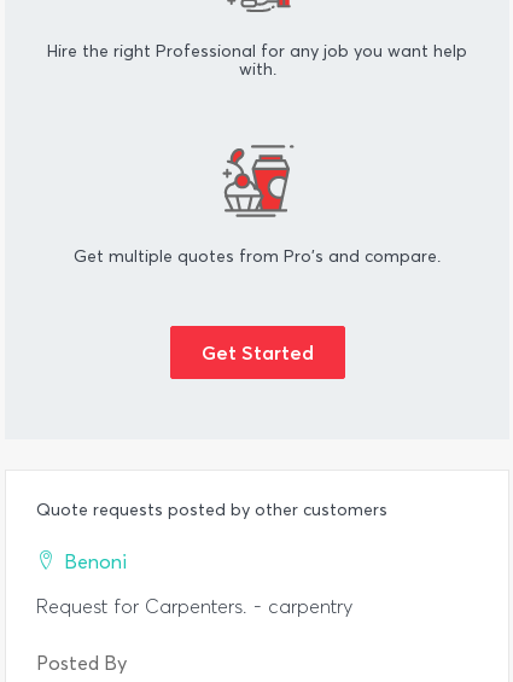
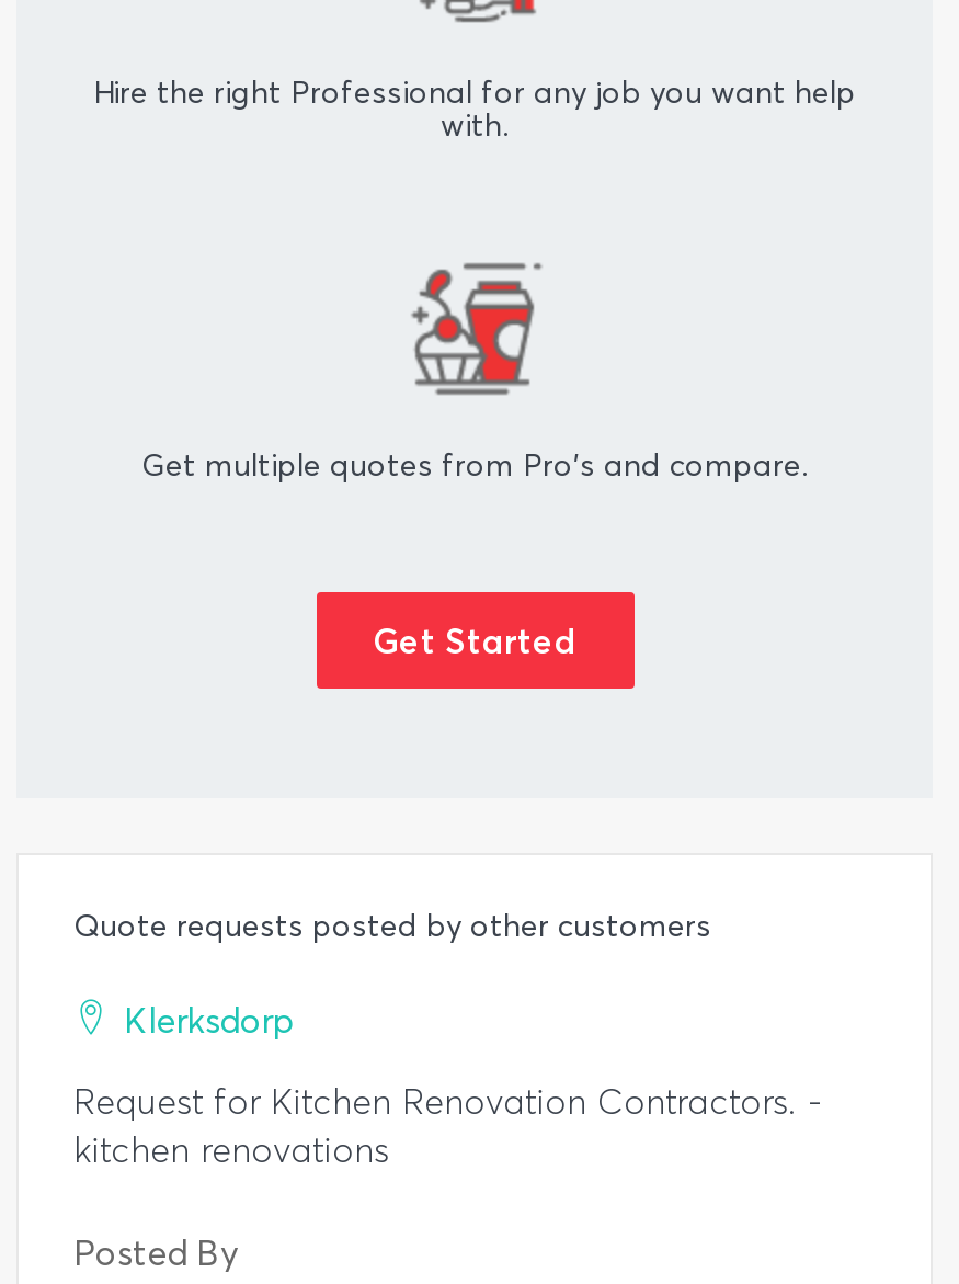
- Benoni
+ Klerksdorp

- Request for Carpenters. - carpentry
+ Request for Kitchen Renovation Contractors. -
+ kitchen renovations
